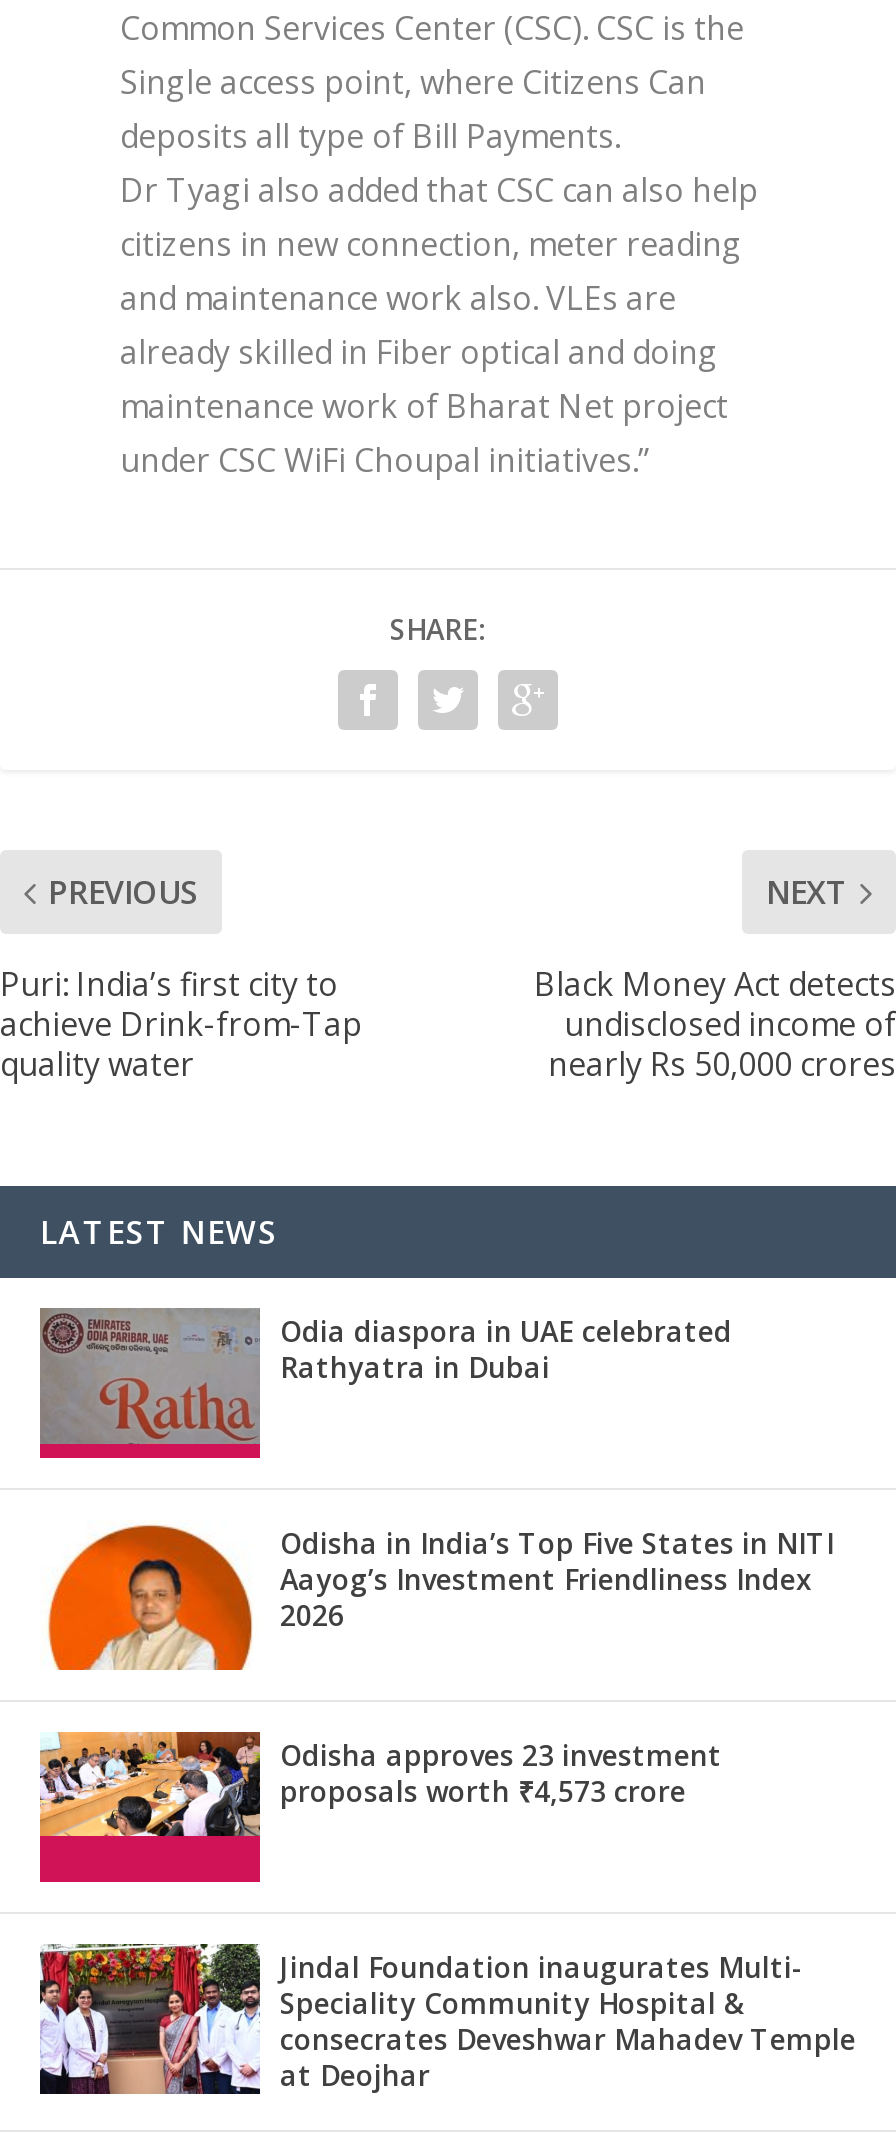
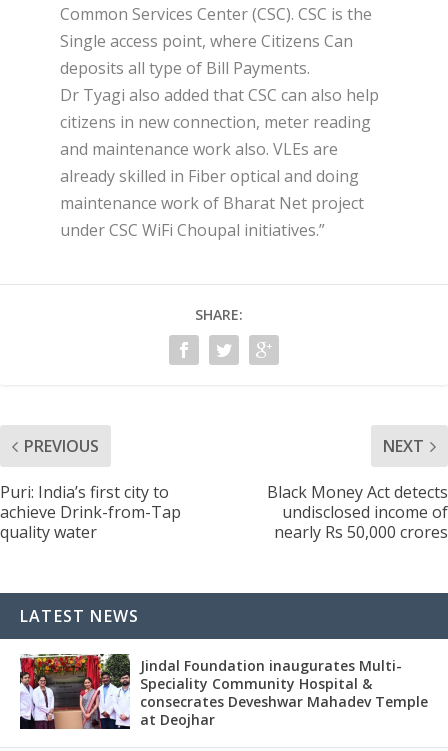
- [image]
- Odia diaspora in UAE celebrated
- Rathyatra in Dubai

- [image]
- Odisha in India’s Top Five States in NITI
- Aayog’s Investment Friendliness Index
- 2026

- [image]
- Odisha approves 23 investment
- proposals worth ₹4,573 crore
